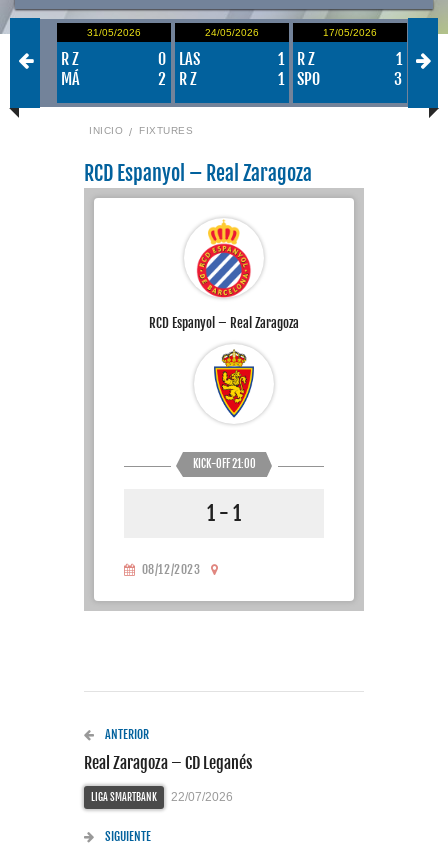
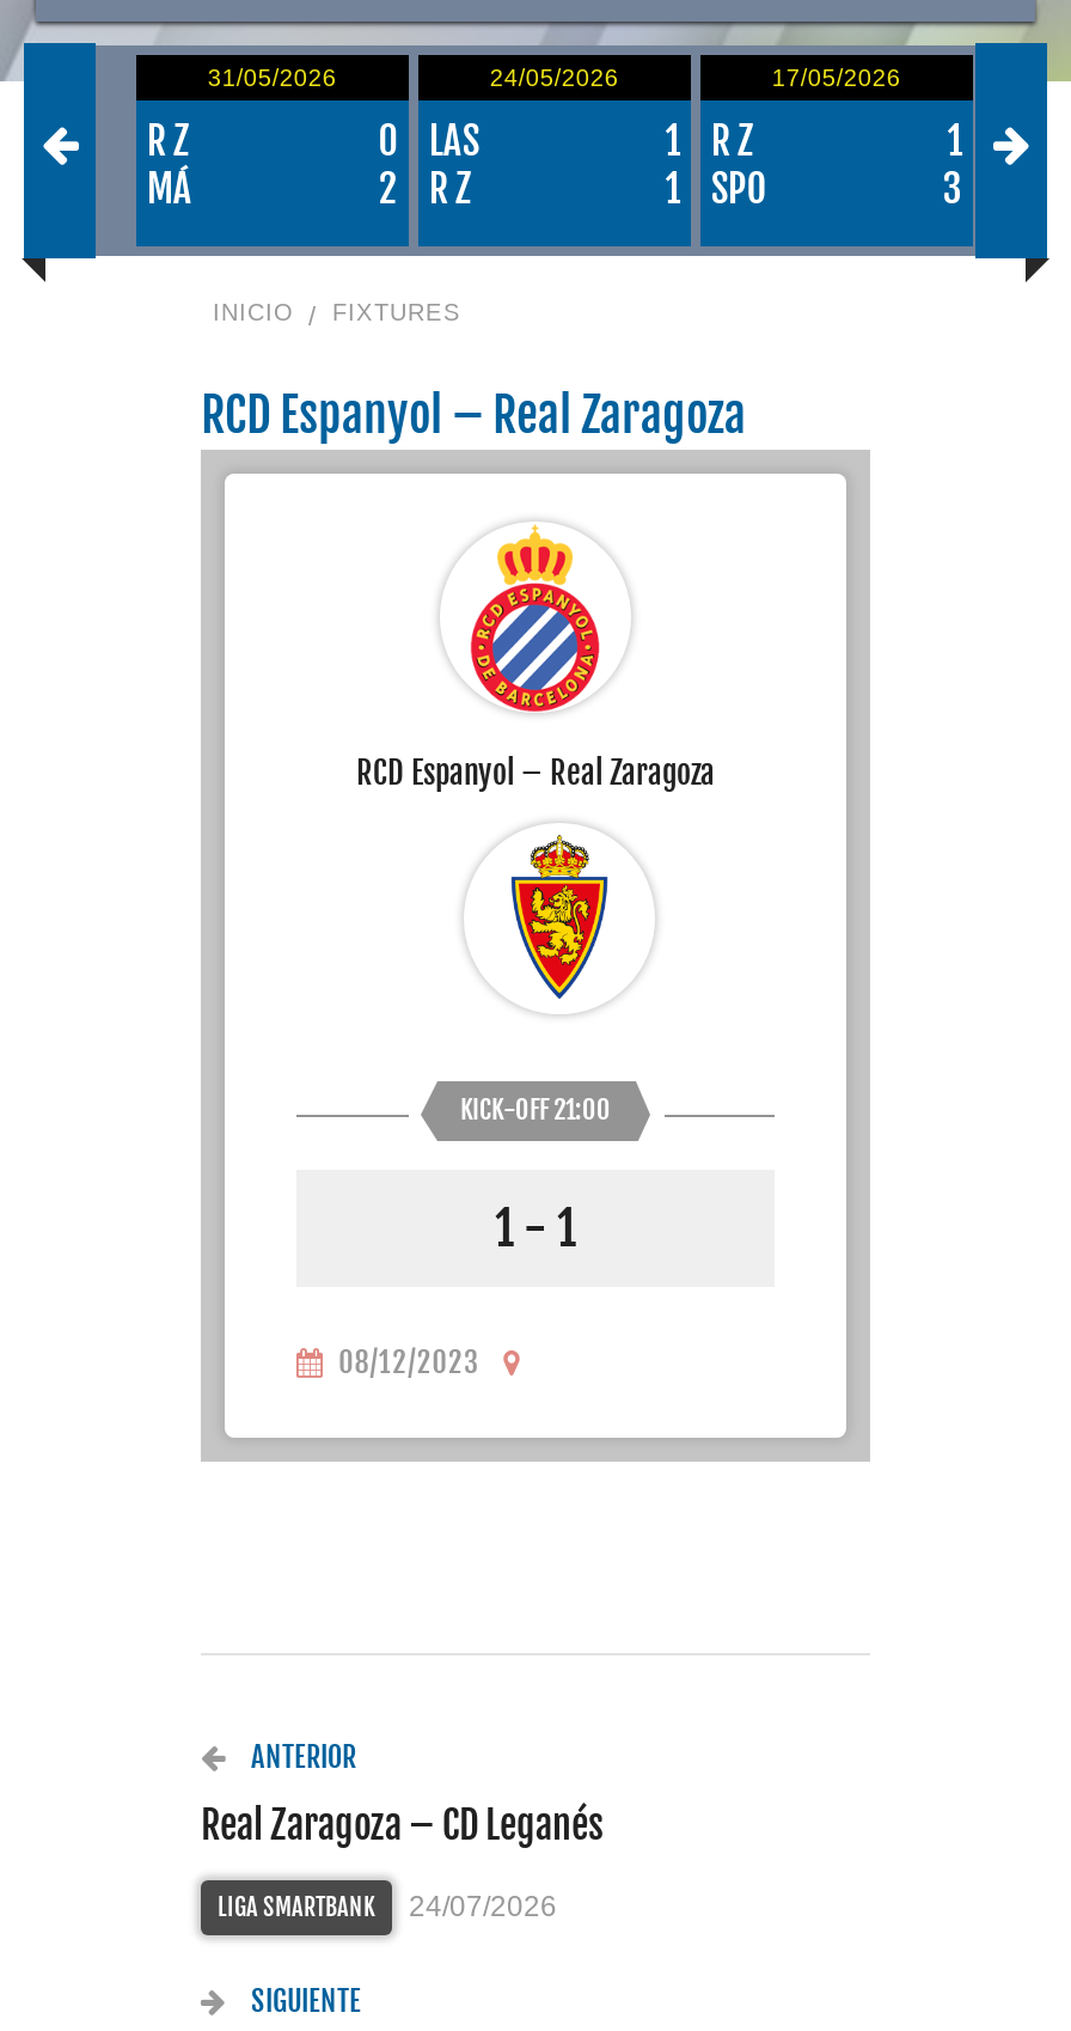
- LIGA SMARTBANK 22/07/2026
+ LIGA SMARTBANK 24/07/2026
